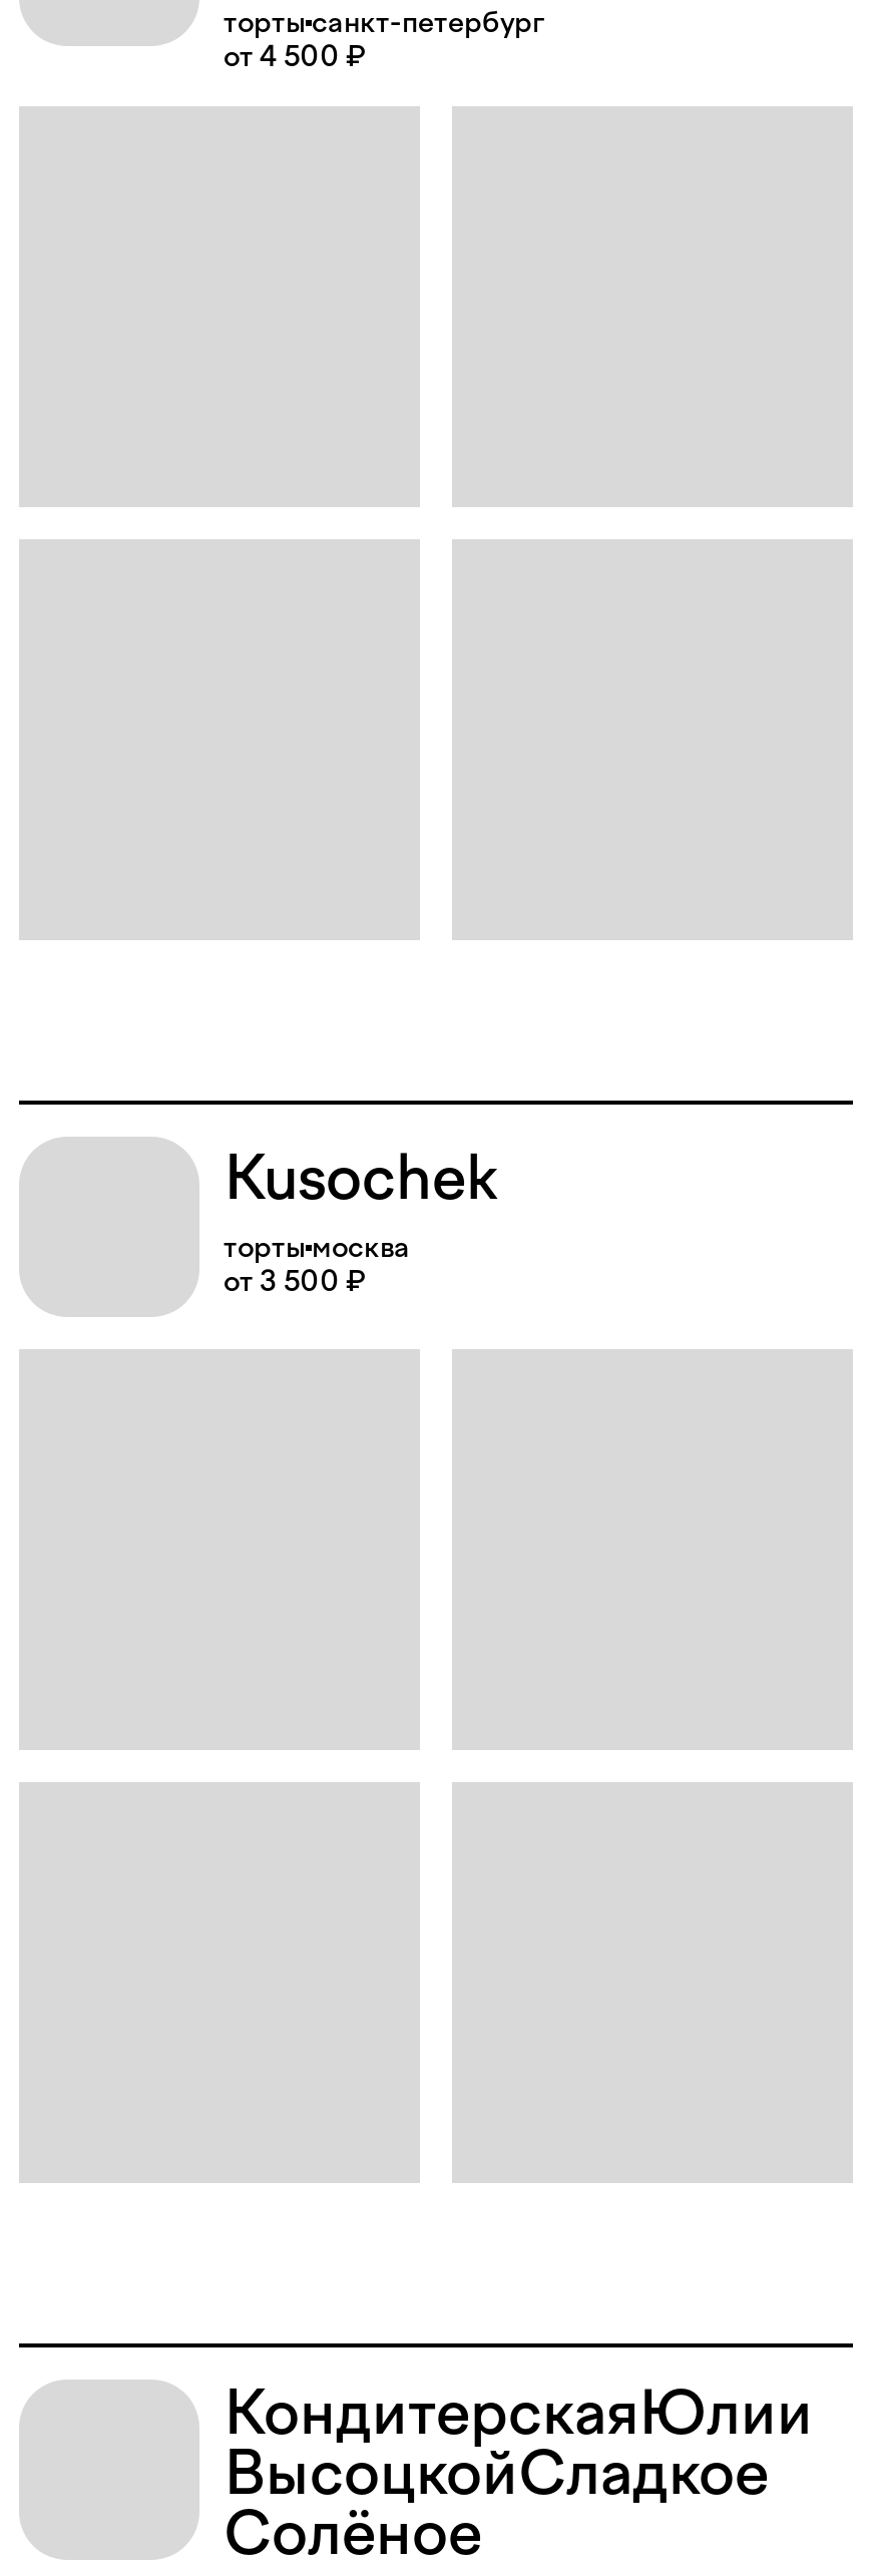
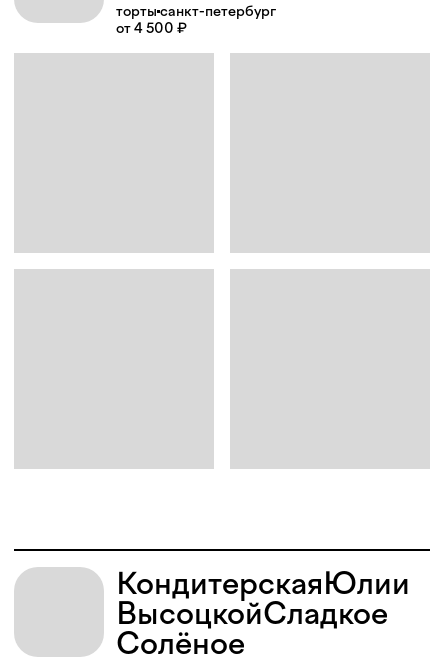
- Kusochek
- торты москва
- от 3 500 ₽
